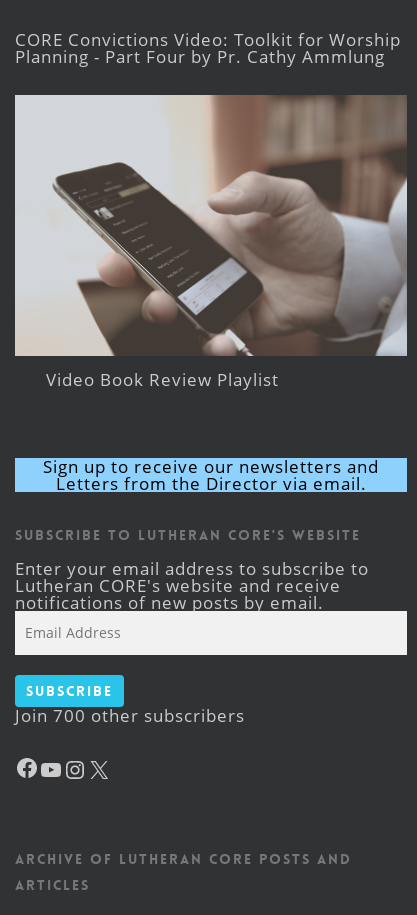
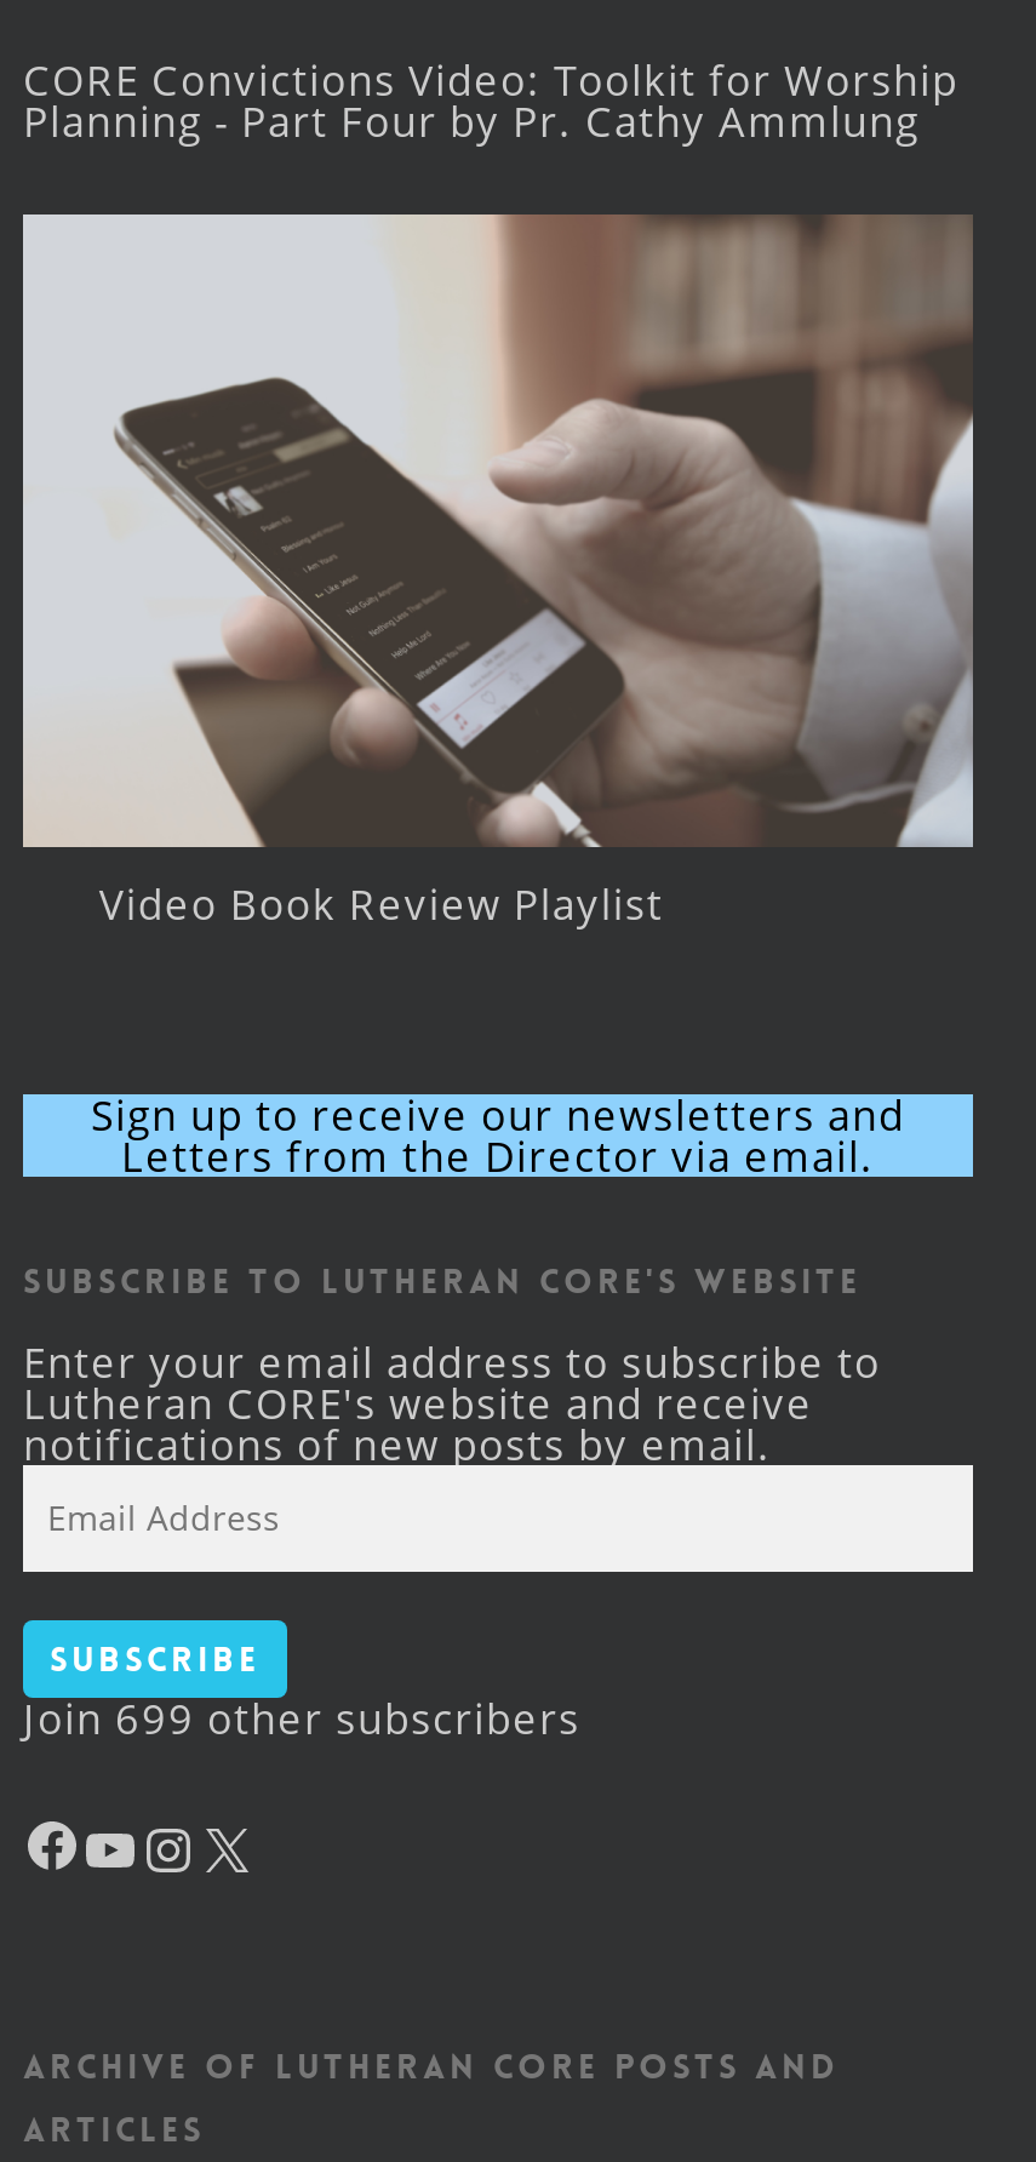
- Join 700 other subscribers
+ Join 699 other subscribers
